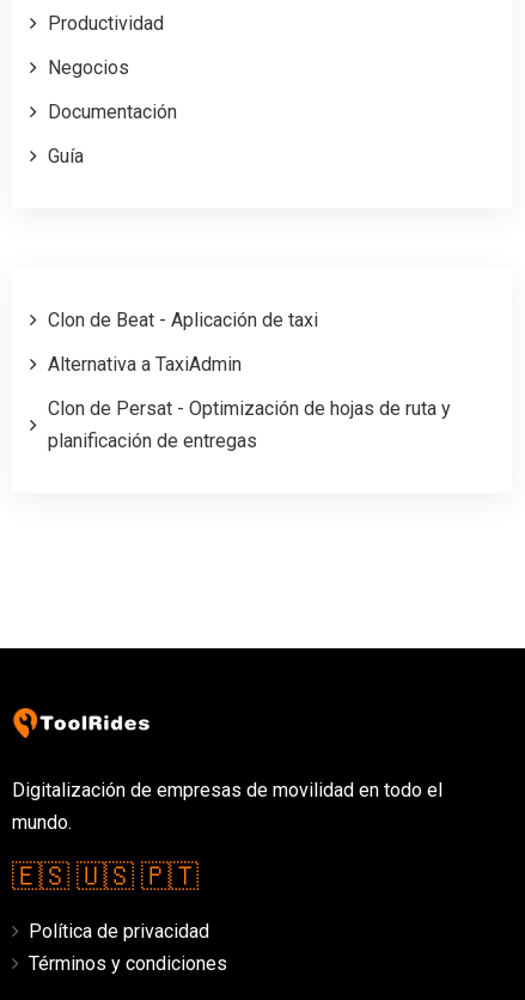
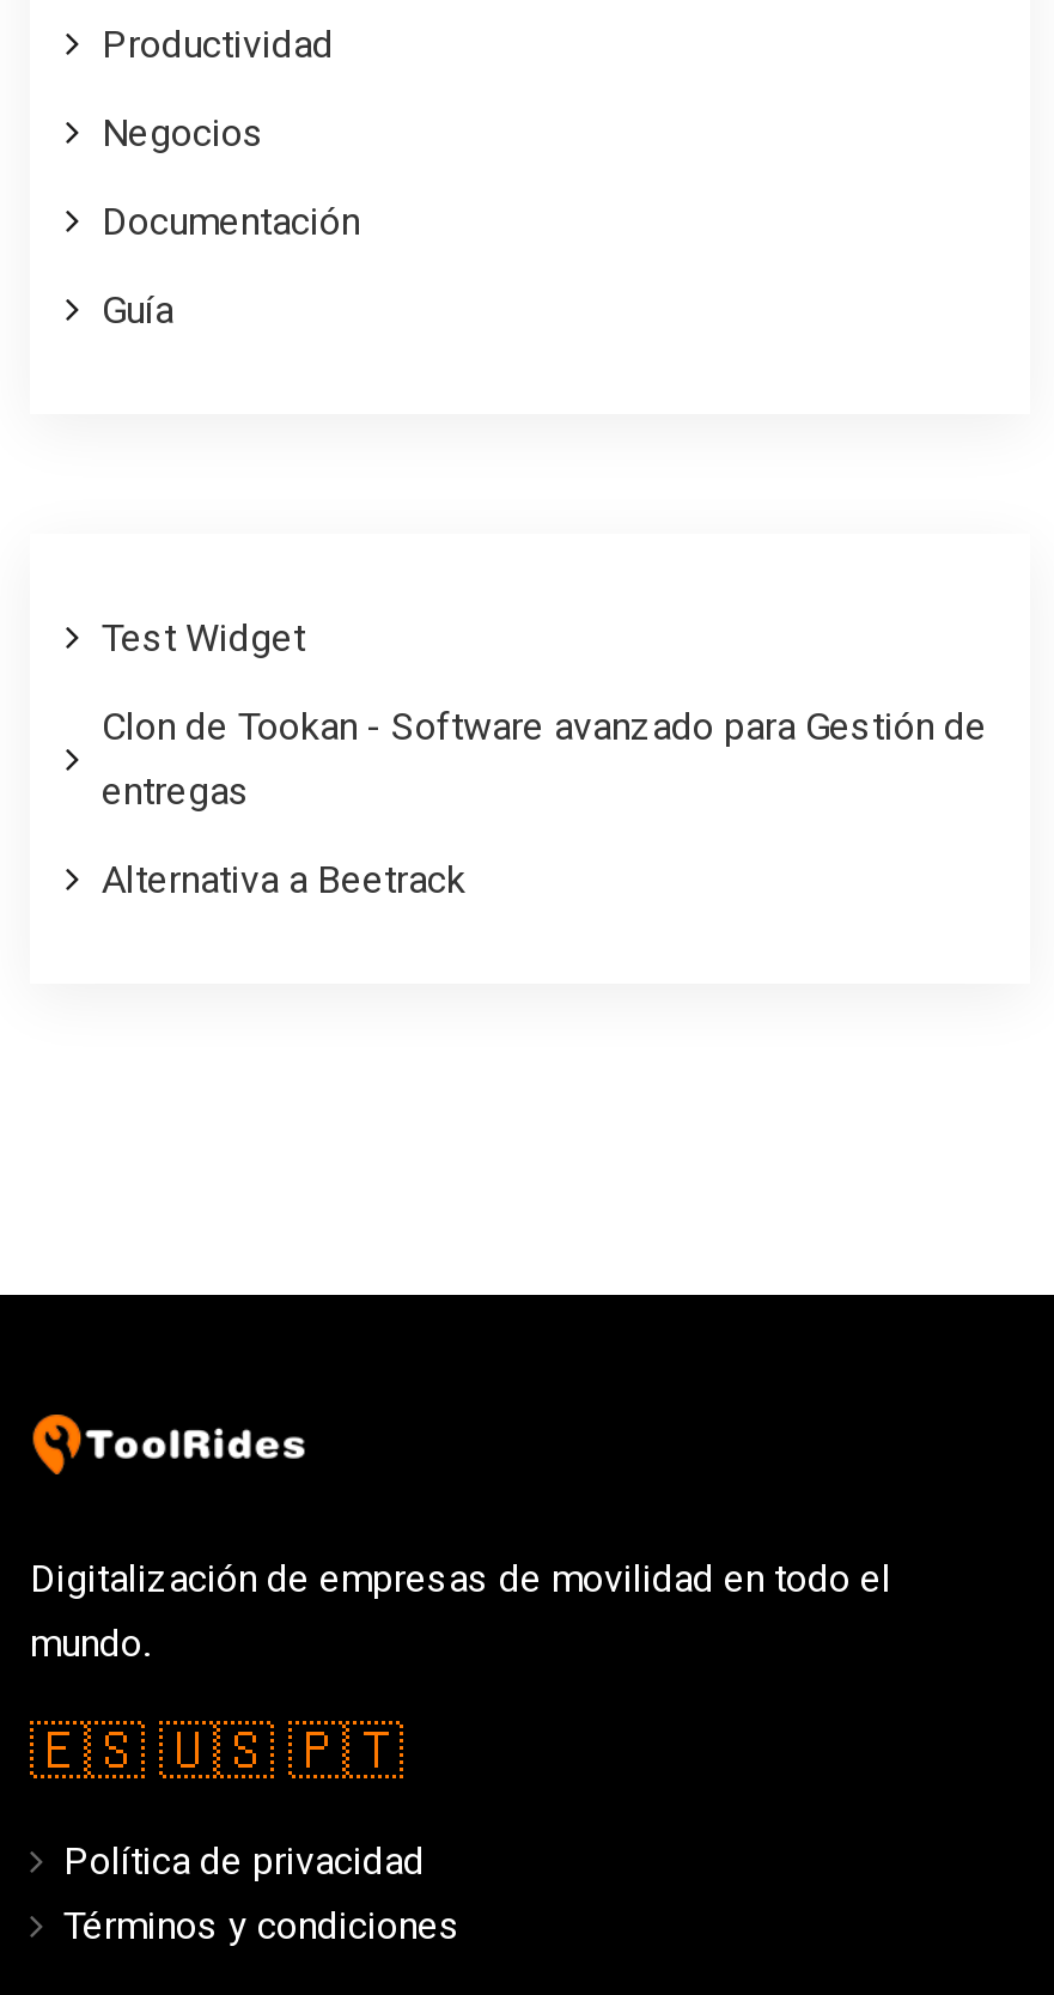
- Clon de Beat - Aplicación de taxi
+ Test Widget

- Alternativa a TaxiAdmin
+ Clon de Tookan - Software avanzado para Gestión de
+ entregas

- Clon de Persat - Optimización de hojas de ruta y
- planificación de entregas
+ Alternativa a Beetrack
